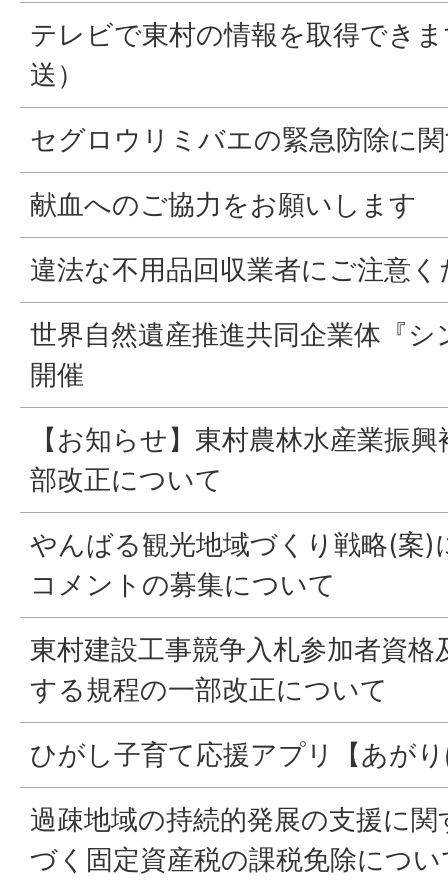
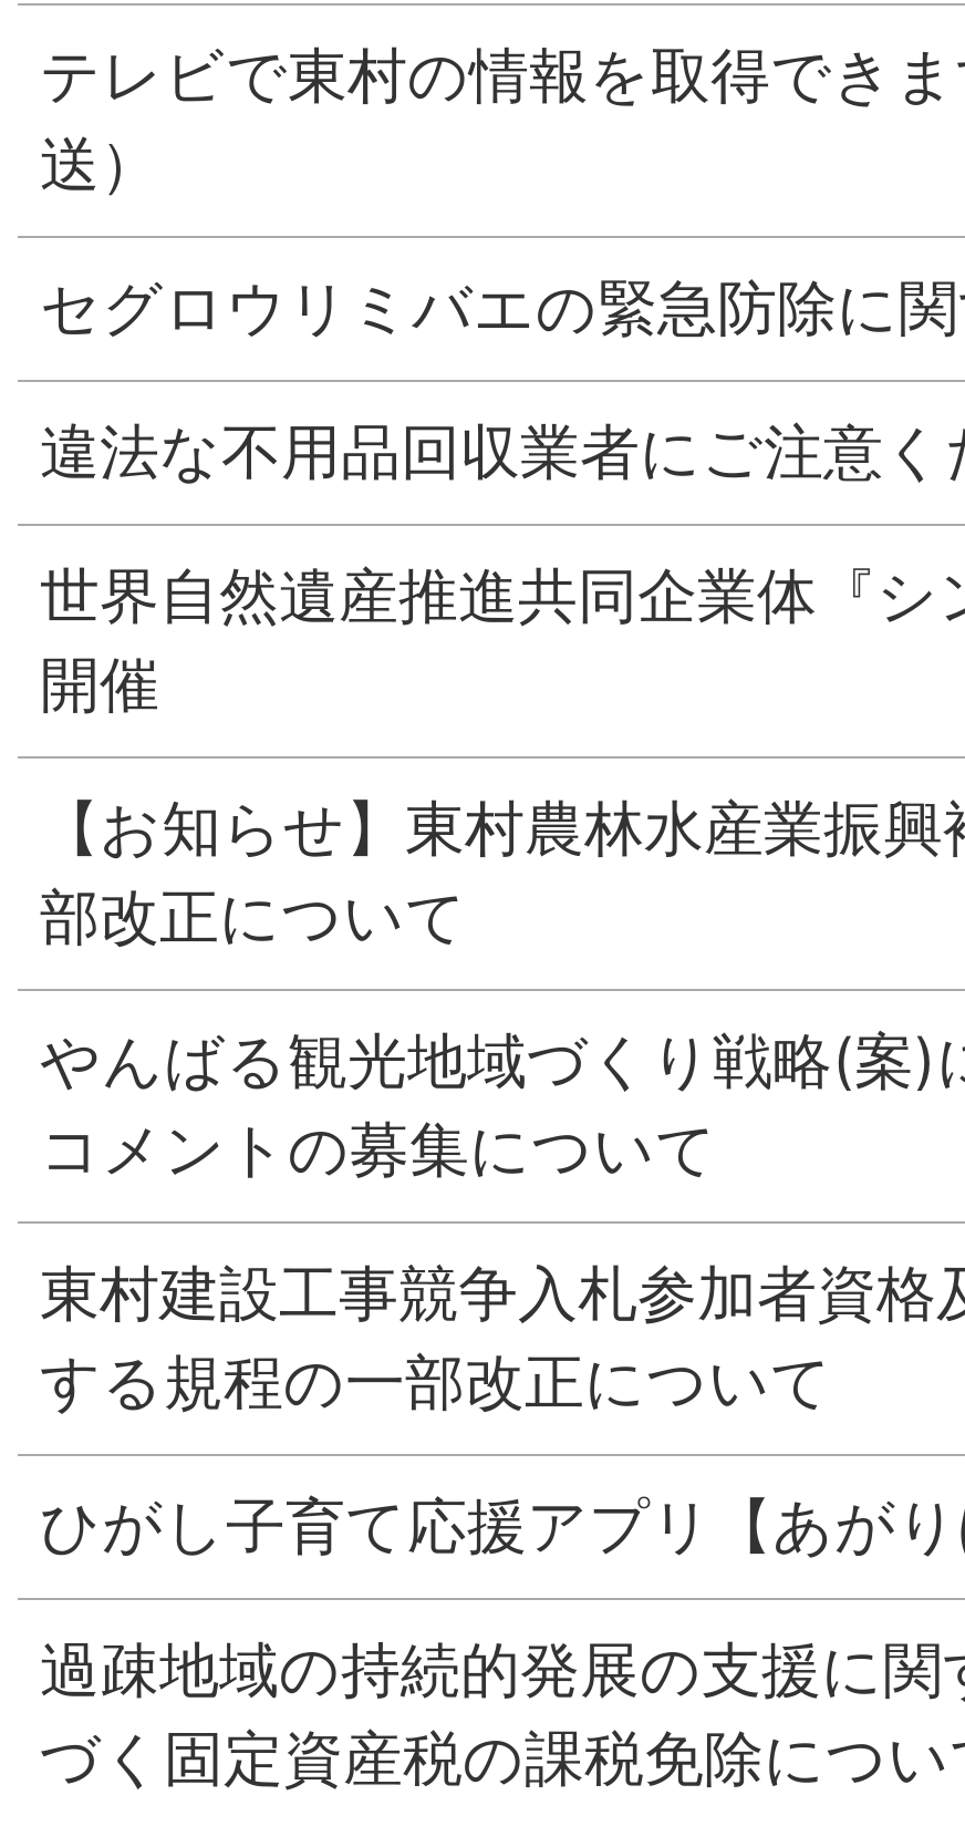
- 献血へのご協力をお願いします
